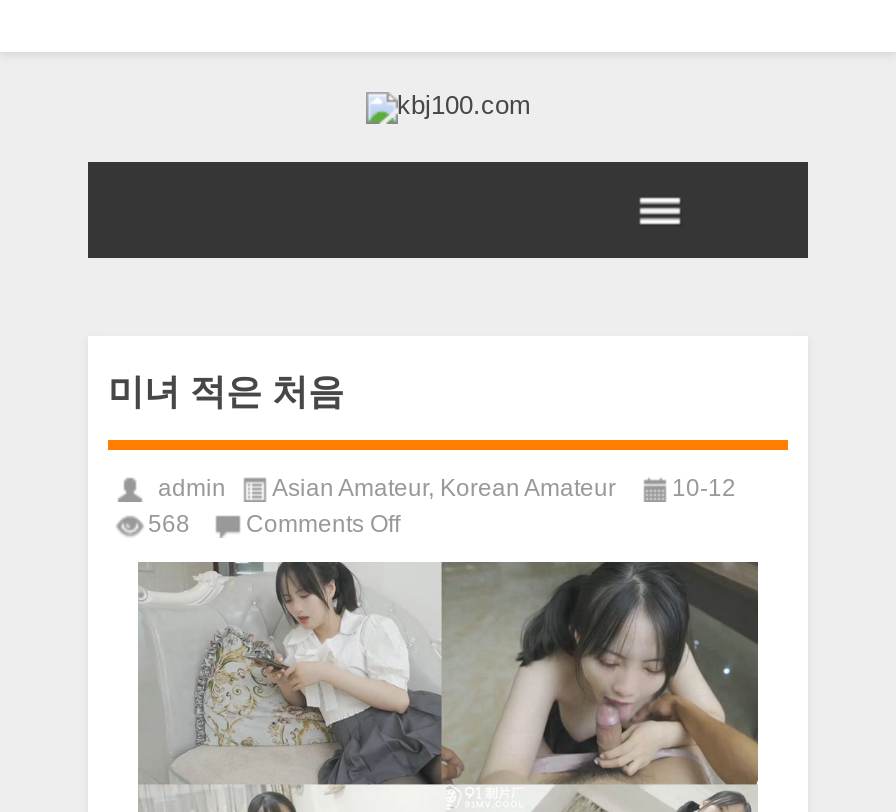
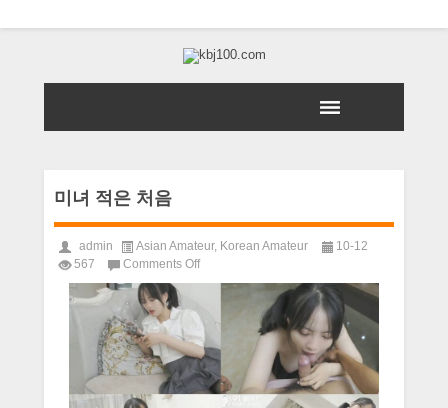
- 568
+ 567
